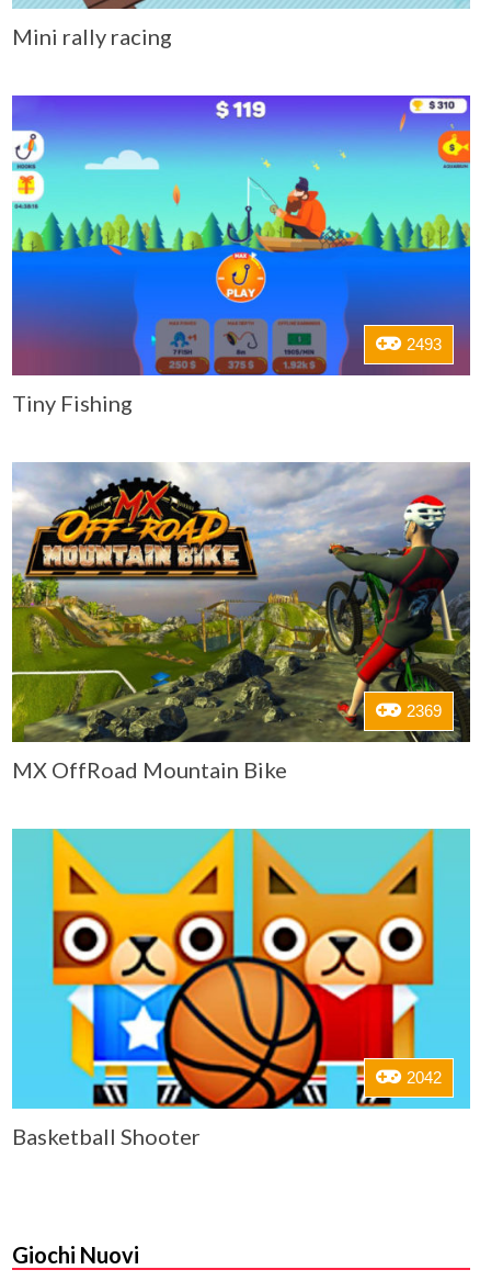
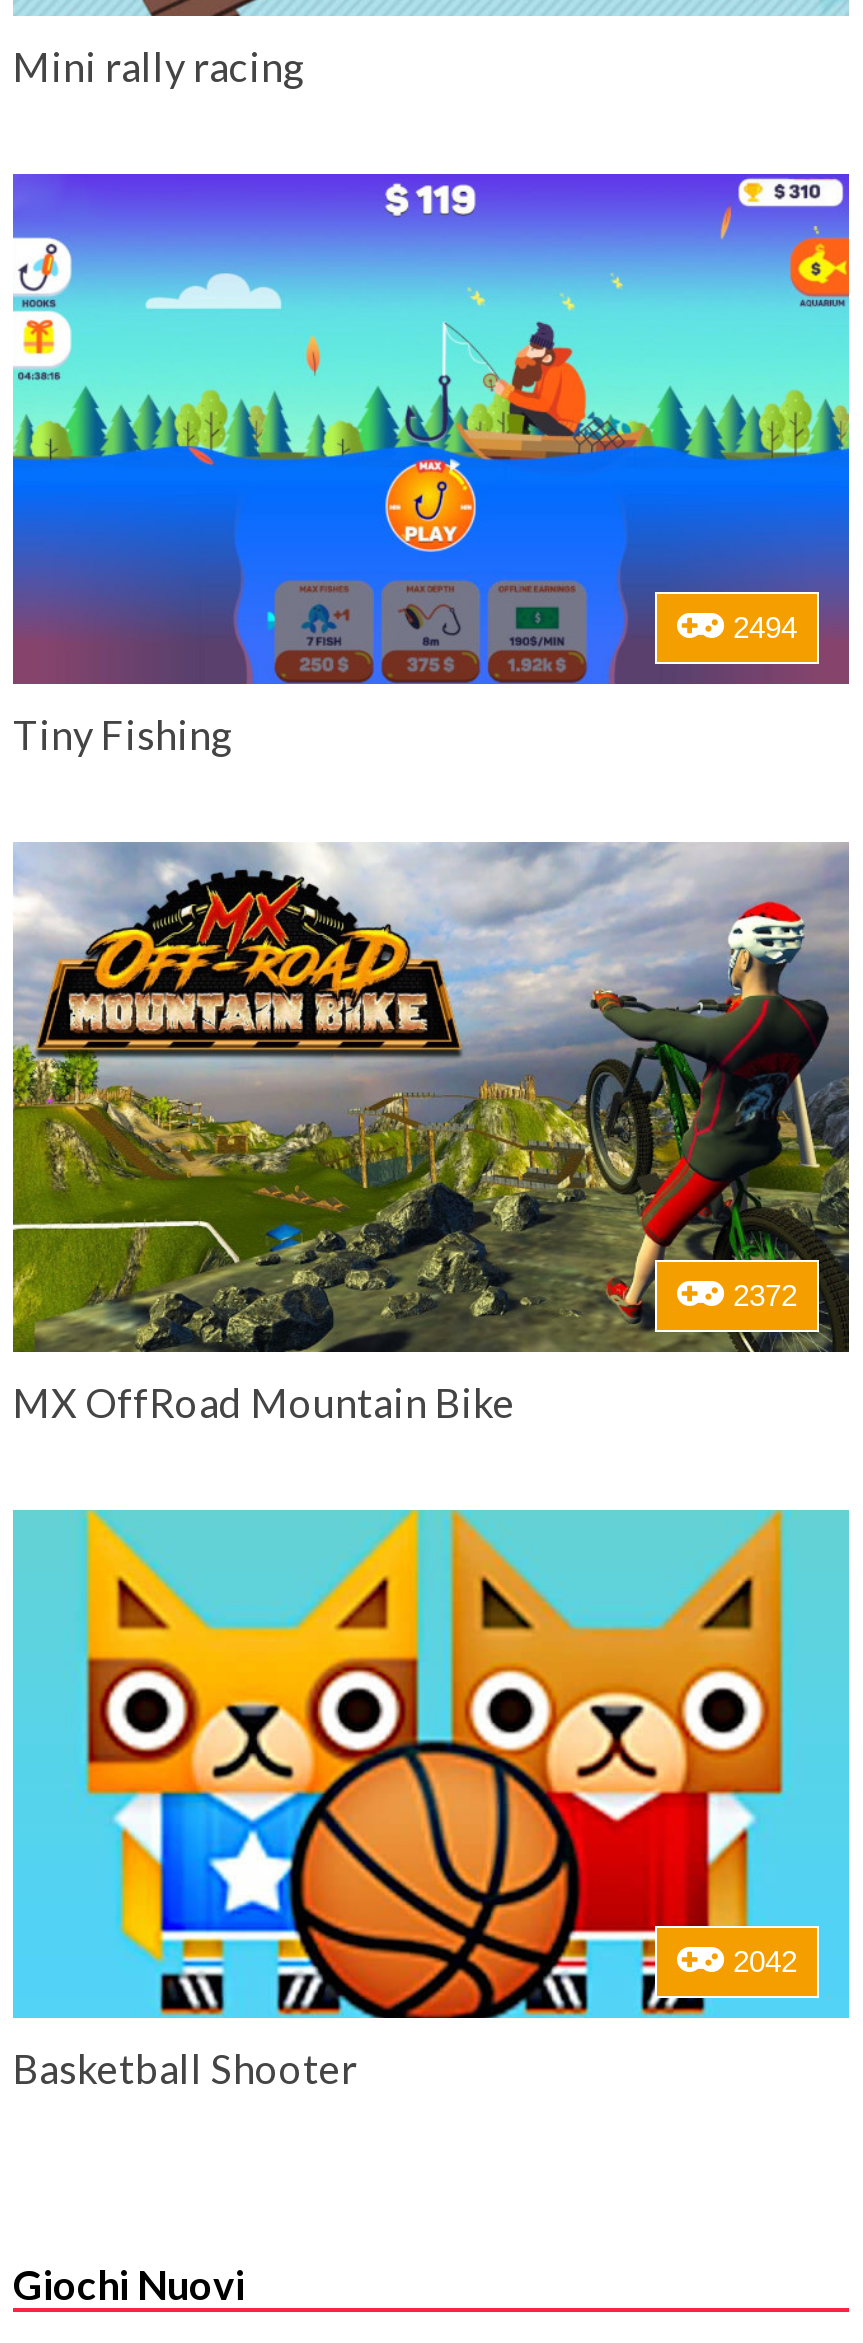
- 2493
+ 2494

- 2369
+ 2372
